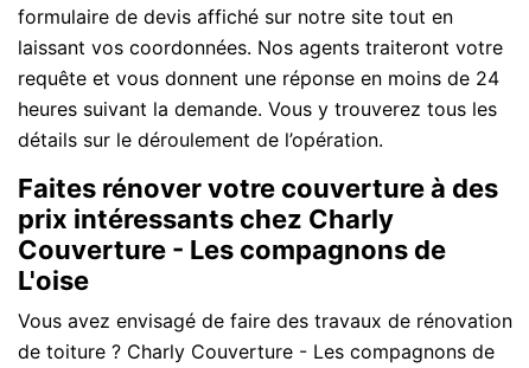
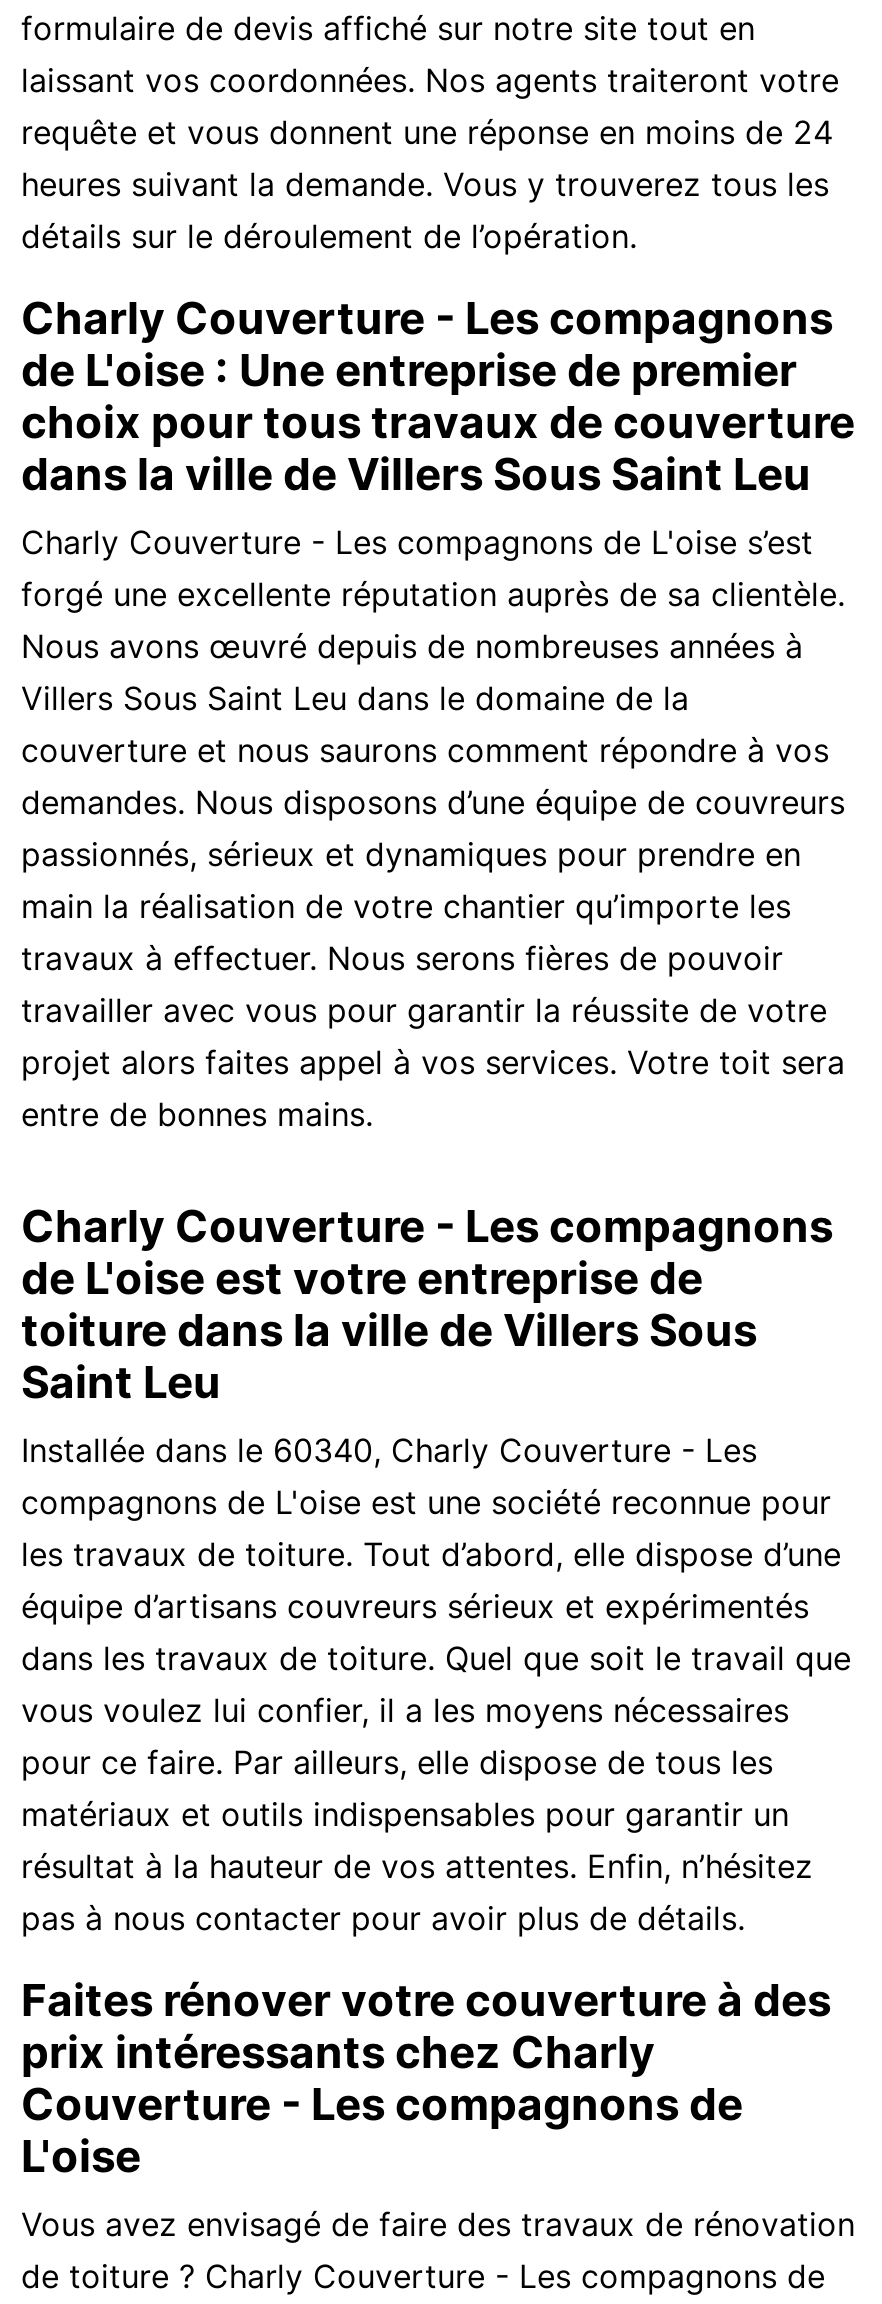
+ Charly Couverture - Les compagnons
+ de L'oise : Une entreprise de premier
+ choix pour tous travaux de couverture
+ dans la ville de Villers Sous Saint Leu
+ Charly Couverture - Les compagnons de L'oise s’est
+ forgé une excellente réputation auprès de sa clientèle.
+ Nous avons œuvré depuis de nombreuses années à
+ Villers Sous Saint Leu dans le domaine de la
+ couverture et nous saurons comment répondre à vos
+ demandes. Nous disposons d’une équipe de couvreurs
+ passionnés, sérieux et dynamiques pour prendre en
+ main la réalisation de votre chantier qu’importe les
+ travaux à effectuer. Nous serons fières de pouvoir
+ travailler avec vous pour garantir la réussite de votre
+ projet alors faites appel à vos services. Votre toit sera
+ entre de bonnes mains.
+ Charly Couverture - Les compagnons
+ de L'oise est votre entreprise de
+ toiture dans la ville de Villers Sous
+ Saint Leu
+ Installée dans le 60340, Charly Couverture - Les
+ compagnons de L'oise est une société reconnue pour
+ les travaux de toiture. Tout d’abord, elle dispose d’une
+ équipe d’artisans couvreurs sérieux et expérimentés
+ dans les travaux de toiture. Quel que soit le travail que
+ vous voulez lui confier, il a les moyens nécessaires
+ pour ce faire. Par ailleurs, elle dispose de tous les
+ matériaux et outils indispensables pour garantir un
+ résultat à la hauteur de vos attentes. Enfin, n’hésitez
+ pas à nous contacter pour avoir plus de détails.
